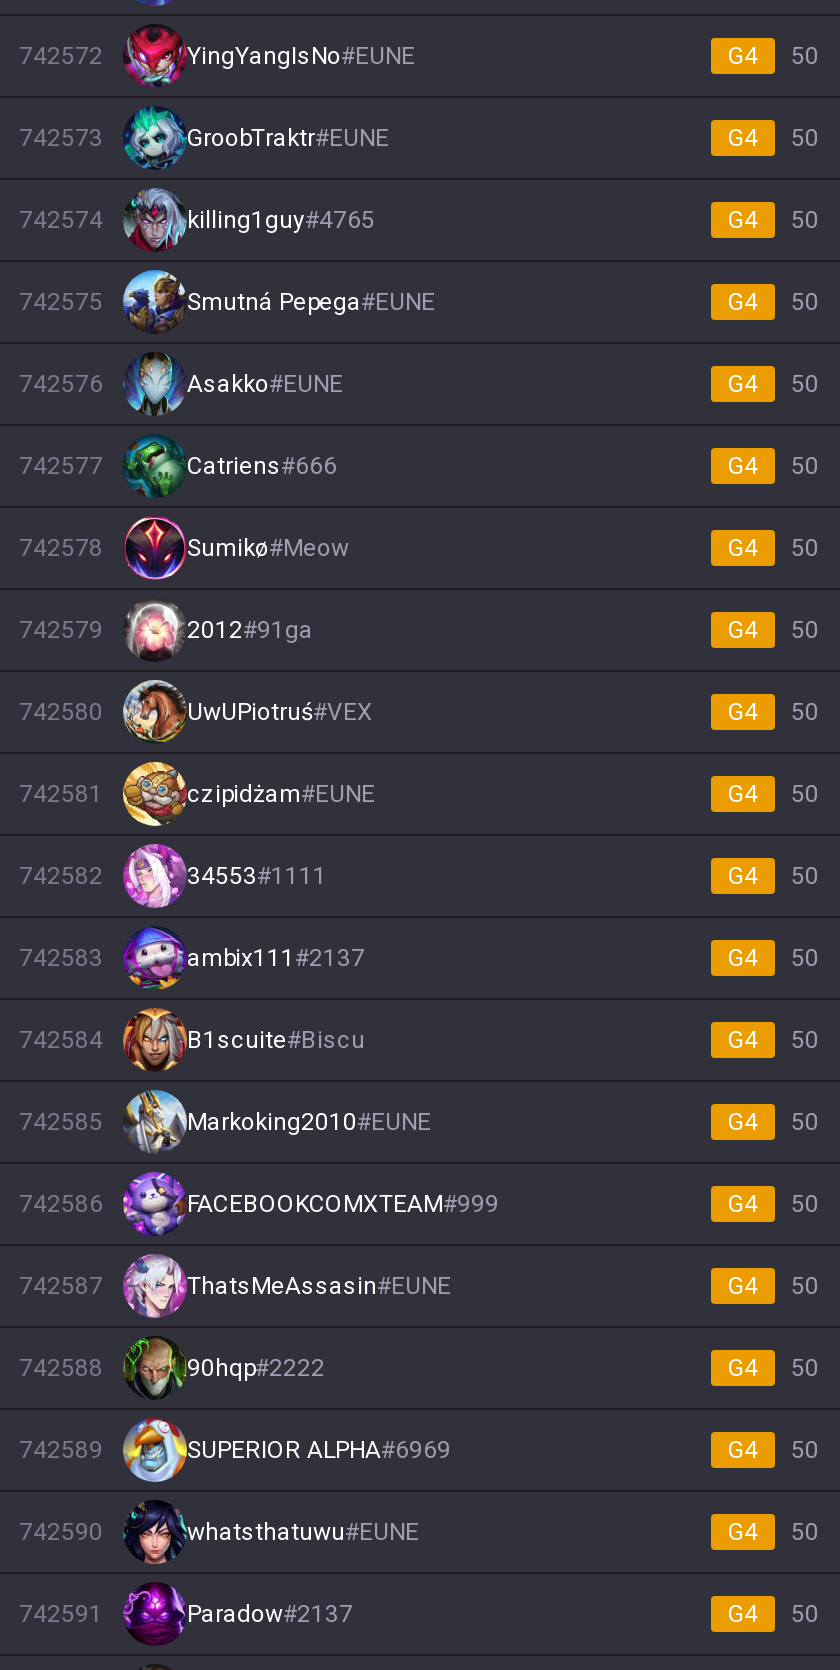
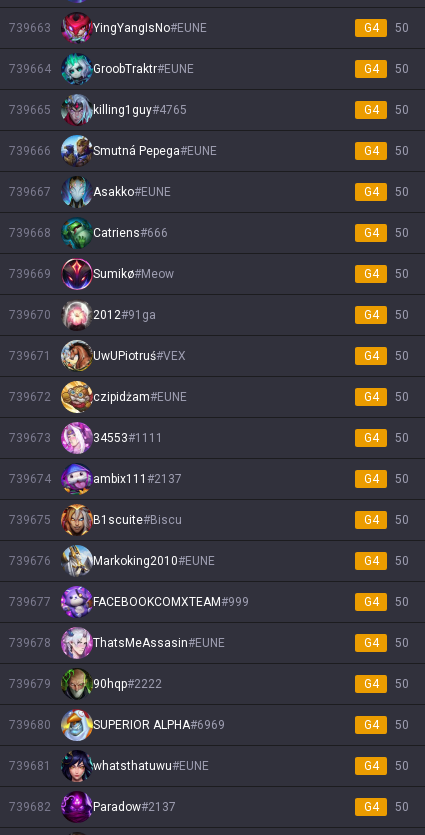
- 742572
+ 739663

- 742573
+ 739664

- 742574
+ 739665

- 742575
+ 739666

- 742576
+ 739667

- 742577
+ 739668

- 742578
+ 739669

- 742579
+ 739670

- 742580
+ 739671

- 742581
+ 739672

- 742582
+ 739673

- 742583
+ 739674

- 742584
+ 739675

- 742585
+ 739676

- 742586
+ 739677

- 742587
+ 739678

- 742588
+ 739679

- 742589
+ 739680

- 742590
+ 739681

- 742591
+ 739682
